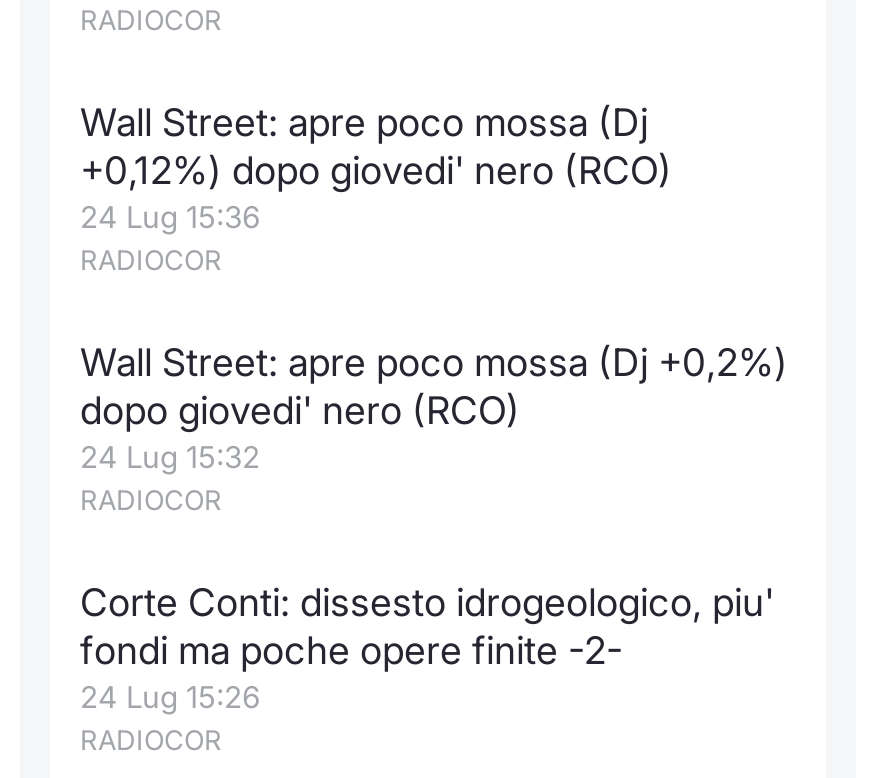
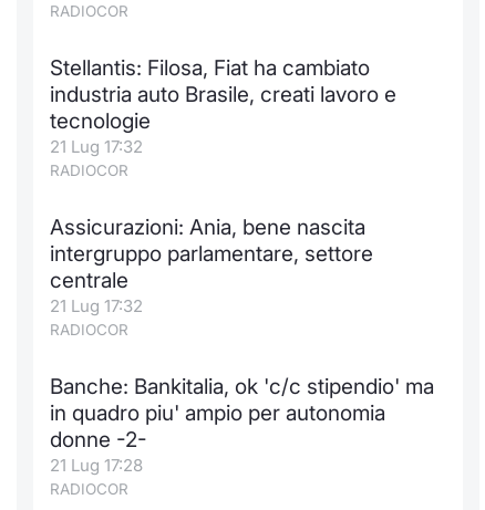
- Wall Street: apre poco mossa (Dj
- +0,12%) dopo giovedi' nero (RCO)
- 24 Lug 15:36
+ Stellantis: Filosa, Fiat ha cambiato
+ industria auto Brasile, creati lavoro e
+ tecnologie
+ 21 Lug 17:32

- Wall Street: apre poco mossa (Dj +0,2%)
- dopo giovedi' nero (RCO)
- 24 Lug 15:32
+ Assicurazioni: Ania, bene nascita
+ intergruppo parlamentare, settore
+ centrale
+ 21 Lug 17:32

- Corte Conti: dissesto idrogeologico, piu'
- fondi ma poche opere finite -2-
- 24 Lug 15:26
+ Banche: Bankitalia, ok 'c/c stipendio' ma
+ in quadro piu' ampio per autonomia
+ donne -2-
+ 21 Lug 17:28
